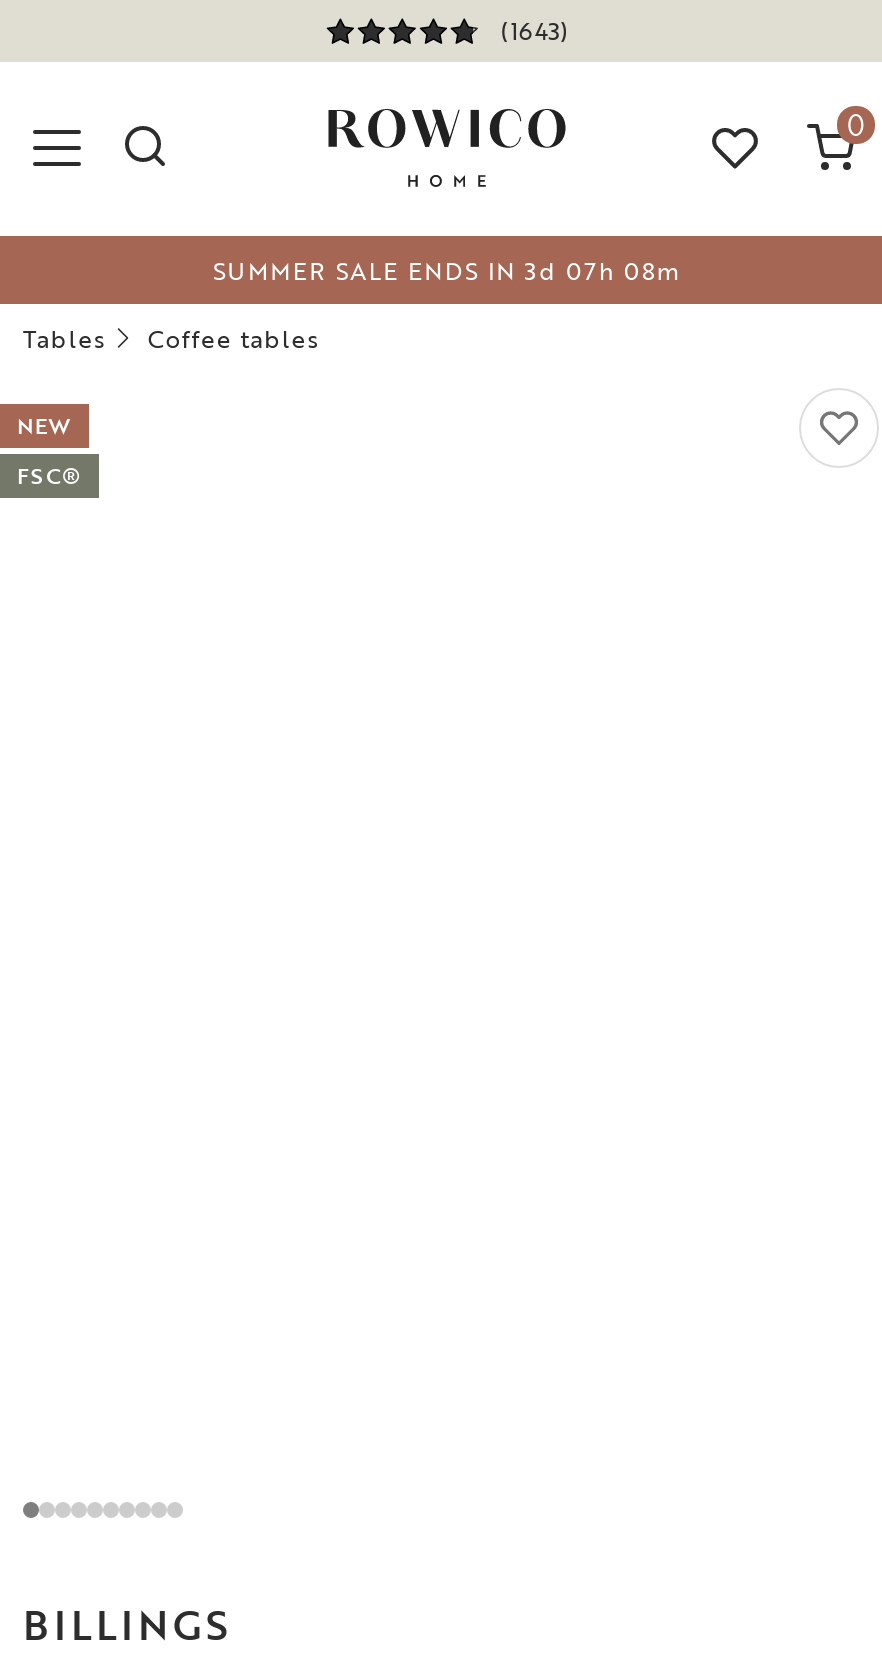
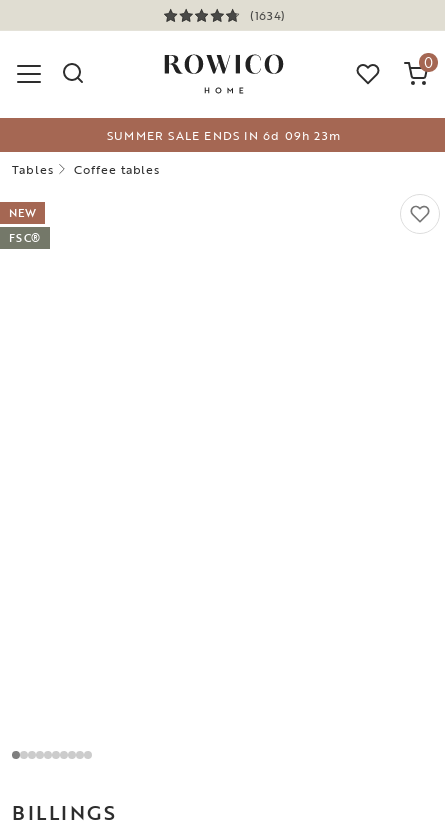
- (1643)
+ (1634)

- SUMMER SALE ENDS IN 3d 07h 08m
+ SUMMER SALE ENDS IN 6d 09h 23m
